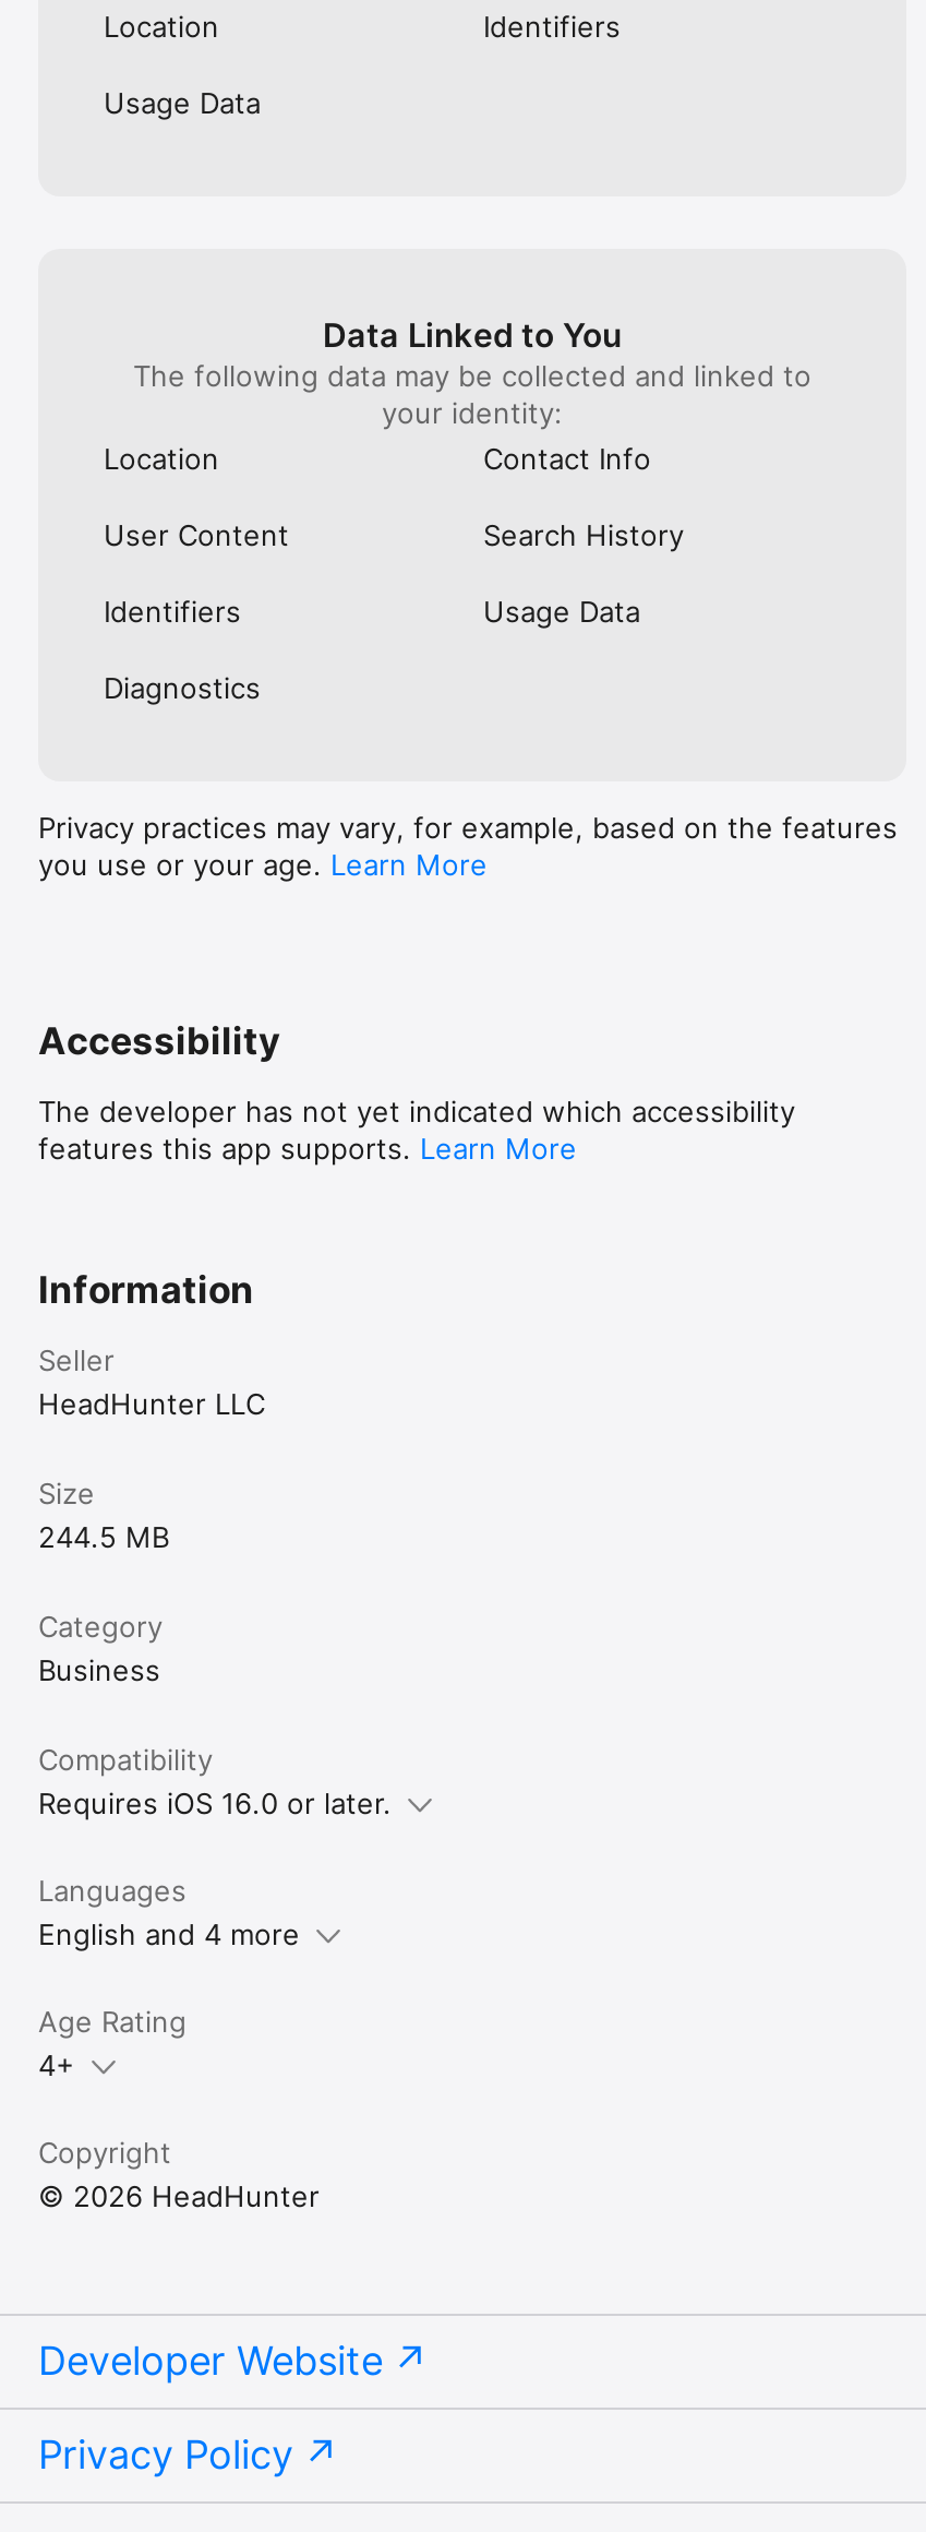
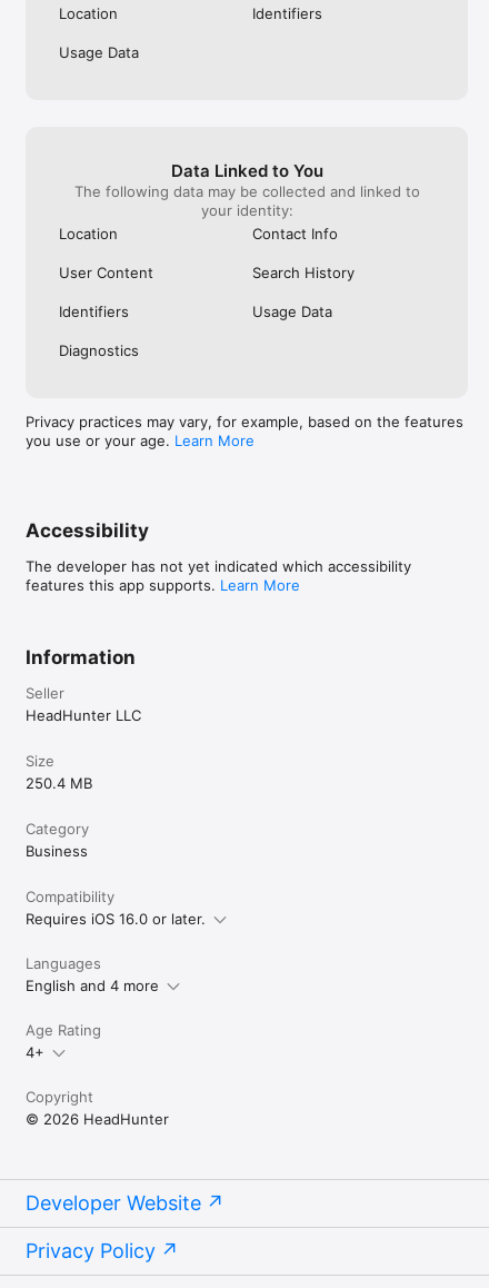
- 244.5 MB
+ 250.4 MB
